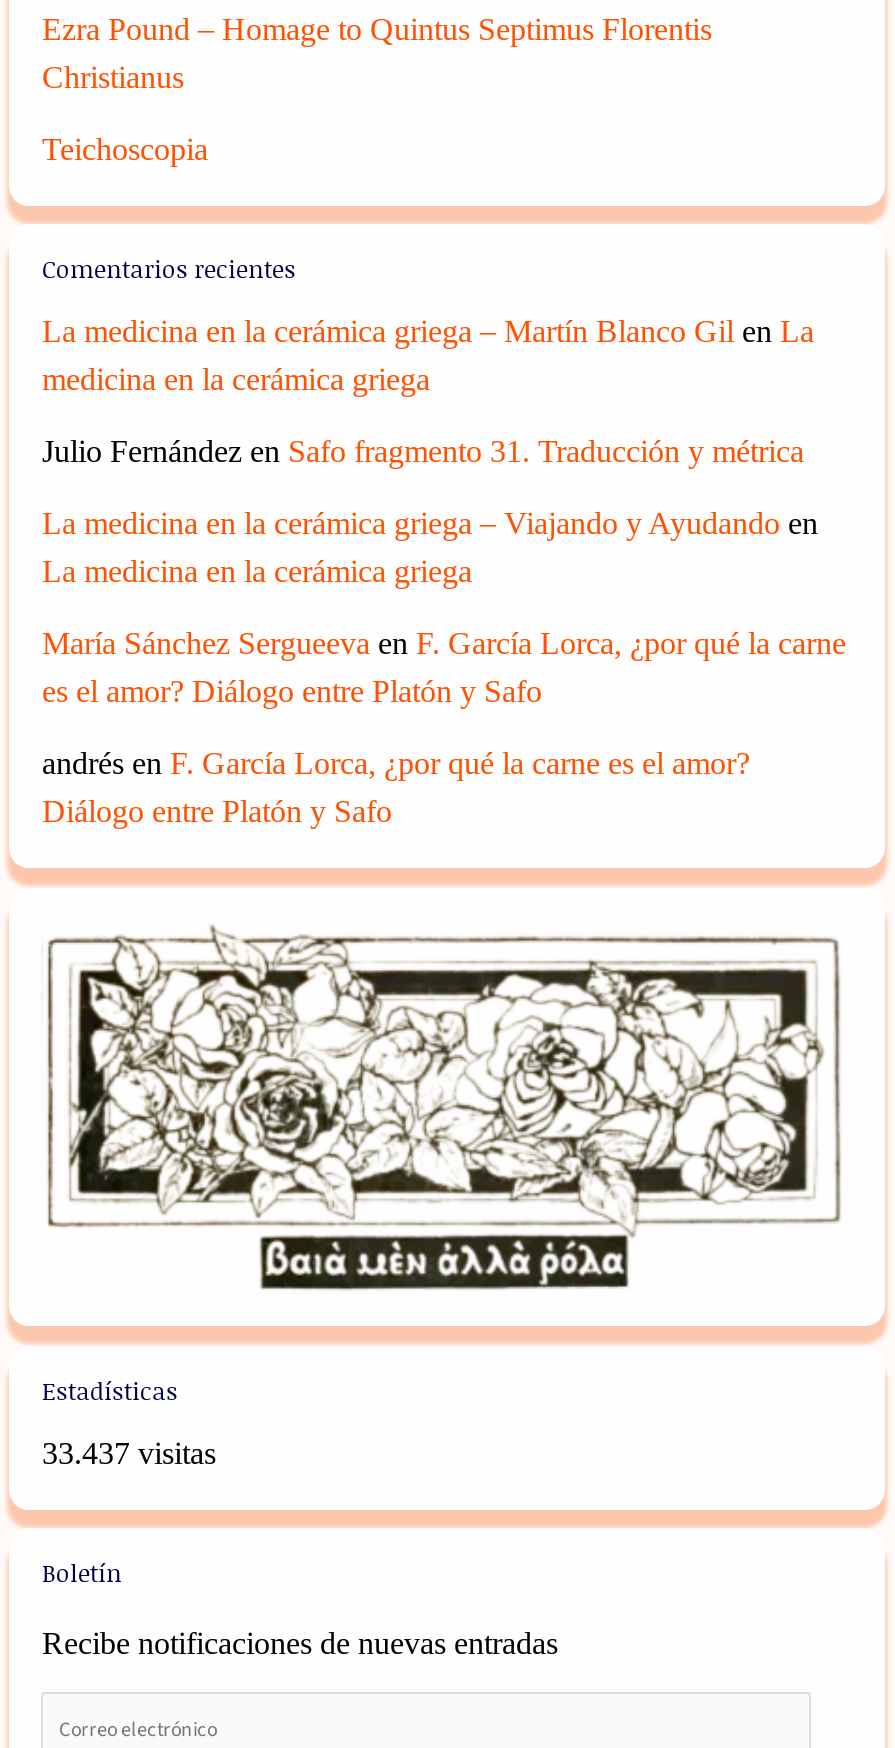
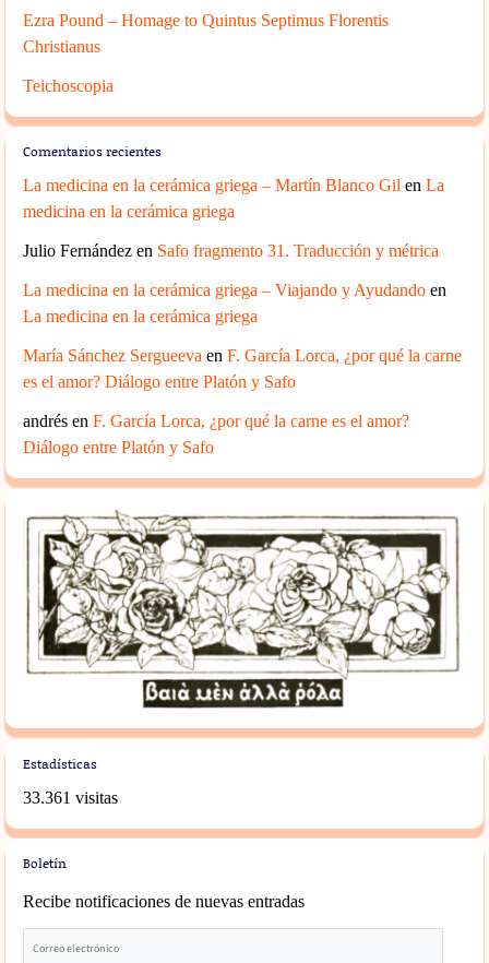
- 33.437 visitas
+ 33.361 visitas
